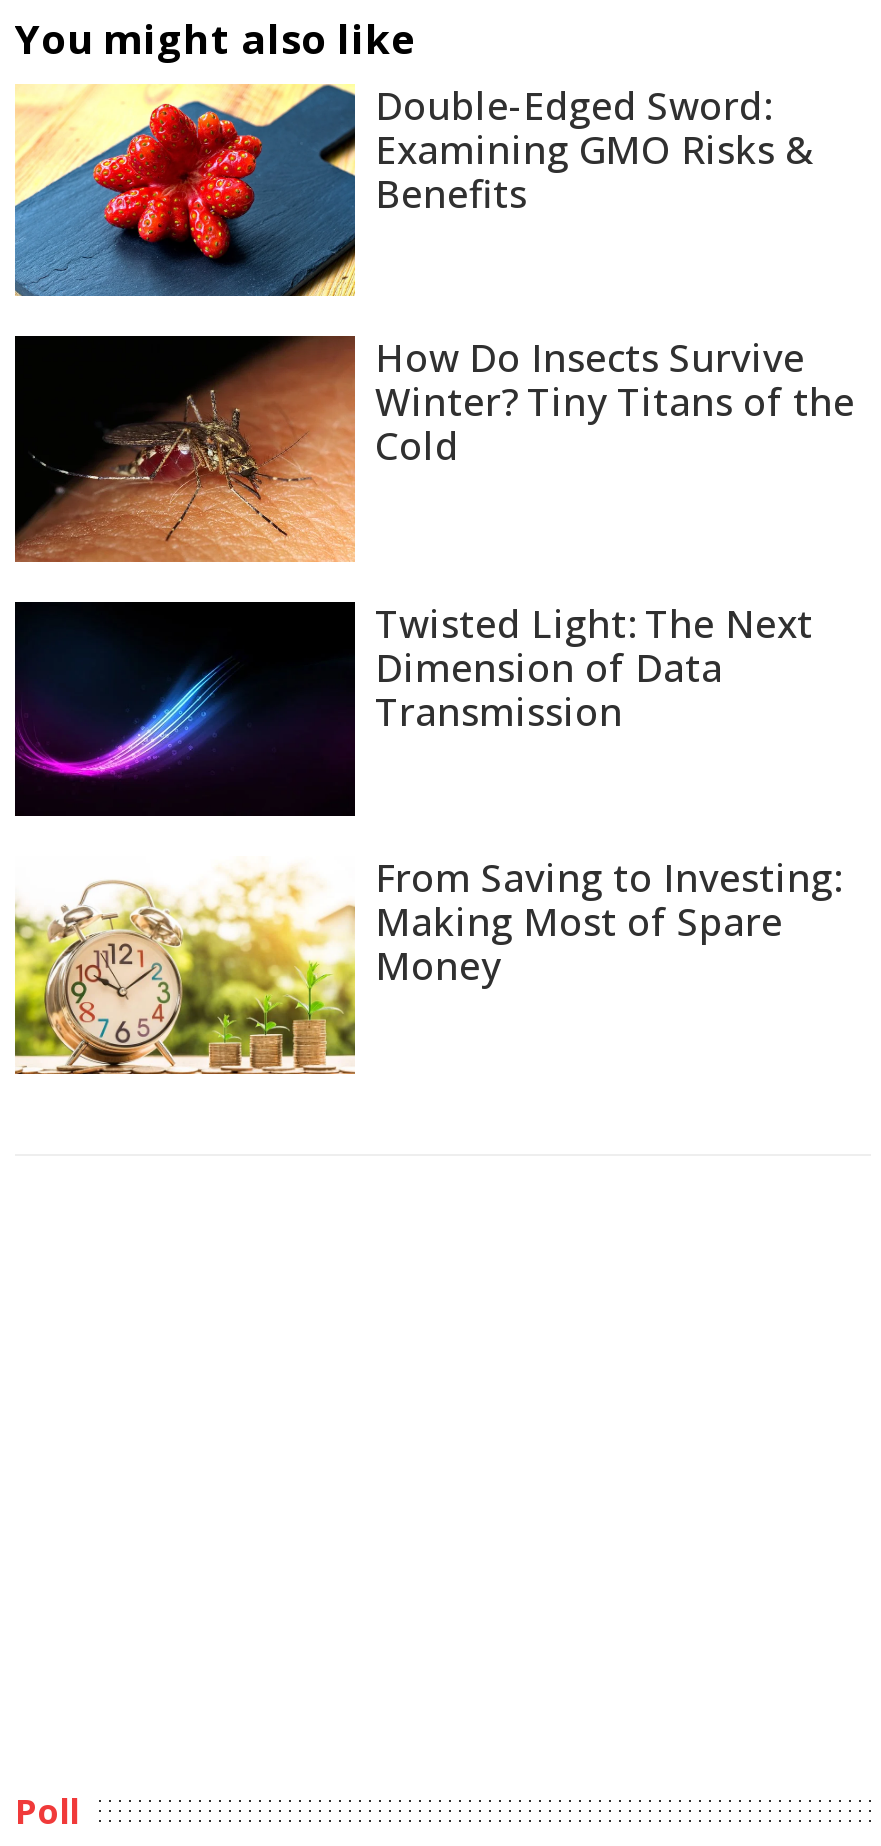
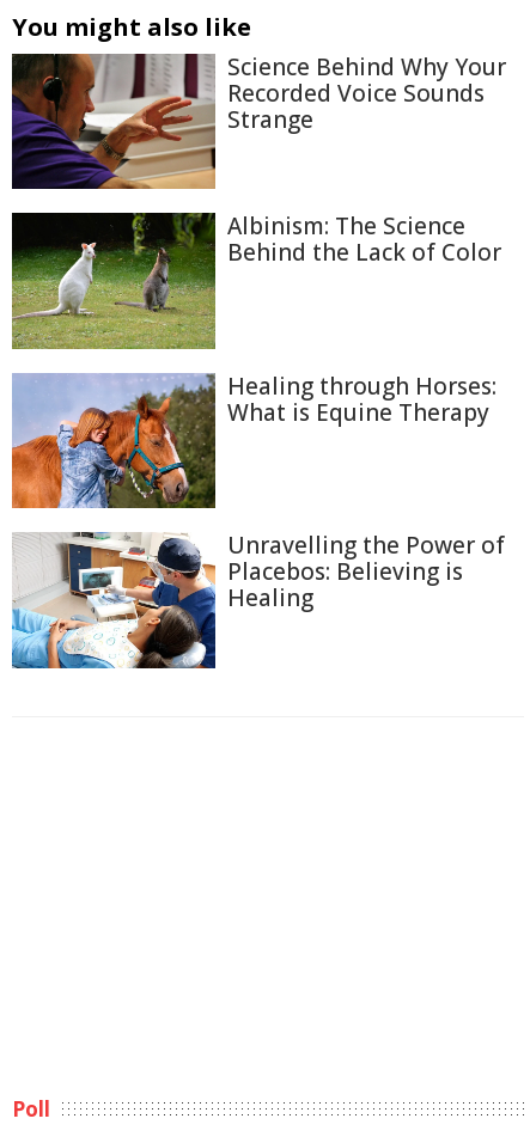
- [image]
- Double-Edged Sword:
- Examining GMO Risks &
- Benefits
+ [image]
+ Science Behind Why Your
+ Recorded Voice Sounds
+ Strange

- [image]
- How Do Insects Survive
- Winter? Tiny Titans of the
- Cold
+ [image]
+ Albinism: The Science
+ Behind the Lack of Color

- [image]
- Twisted Light: The Next
- Dimension of Data
- Transmission
+ [image]
+ Healing through Horses:
+ What is Equine Therapy

- [image]
- From Saving to Investing:
- Making Most of Spare
- Money
+ [image]
+ Unravelling the Power of
+ Placebos: Believing is
+ Healing
